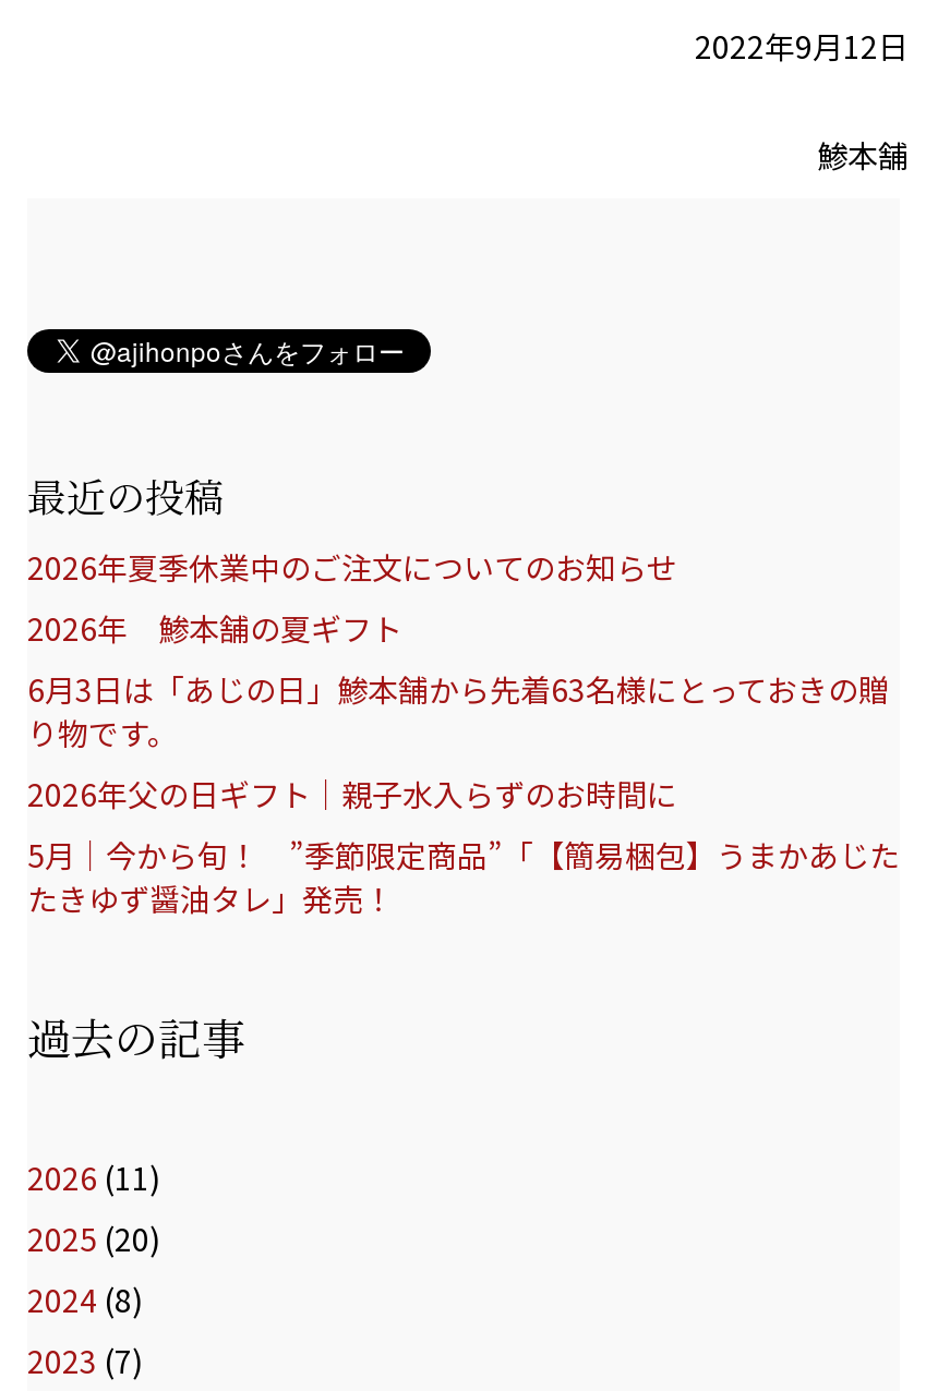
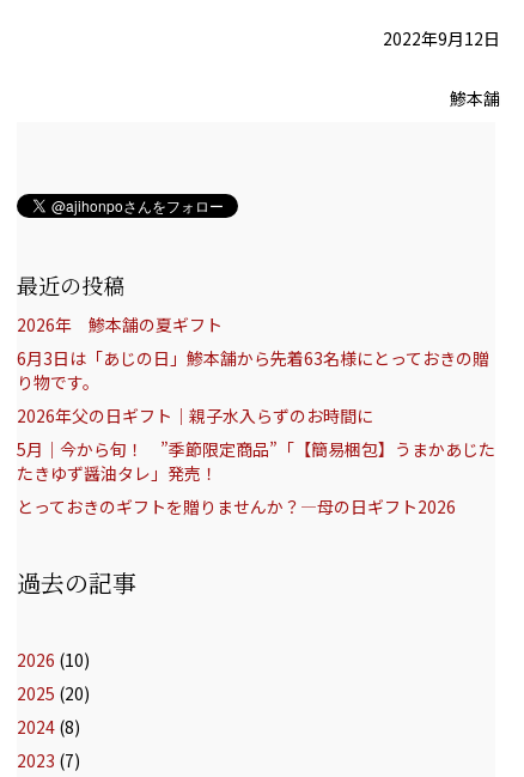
- 2026年夏季休業中のご注文についてのお知らせ

moved up: 2026年 鯵本舗の夏ギフト | 6月3日は「あじの日」鯵本舗から先着63名様にとっておきの贈 | り物です。 | 2026年父の日ギフト｜親子水入らずのお時間に | 5月｜今から旬！ ”季節限定商品”「【簡易梱包】うまかあじた | たきゆず醤油タレ」発売！

+ とっておきのギフトを贈りませんか？—母の日ギフト2026

- 2026 (11)
+ 2026 (10)
